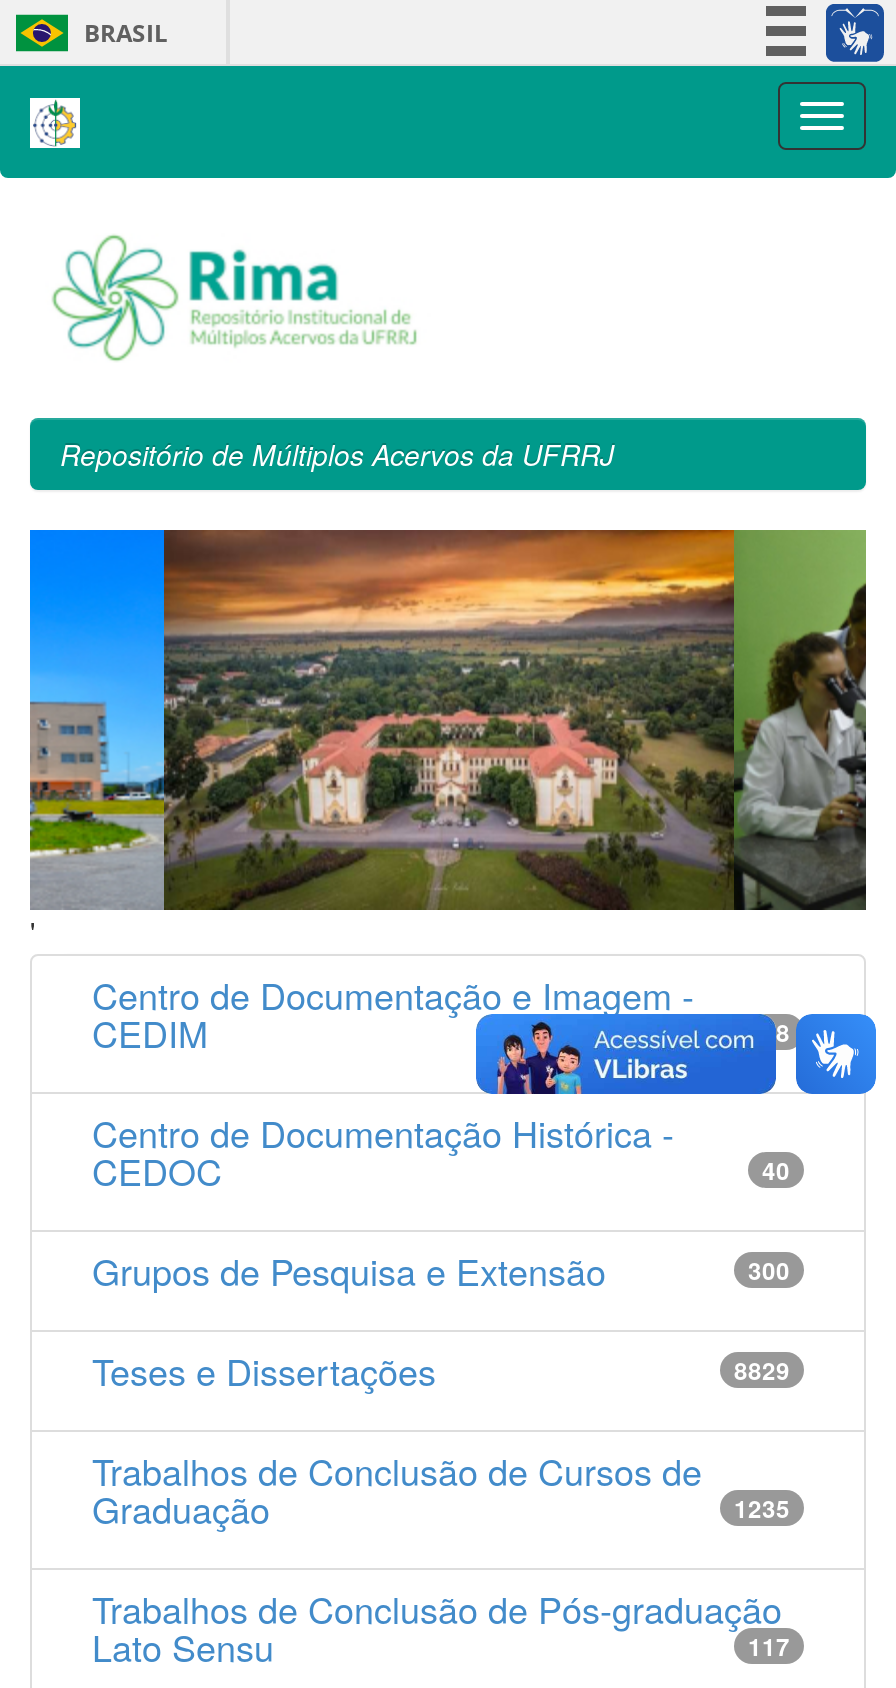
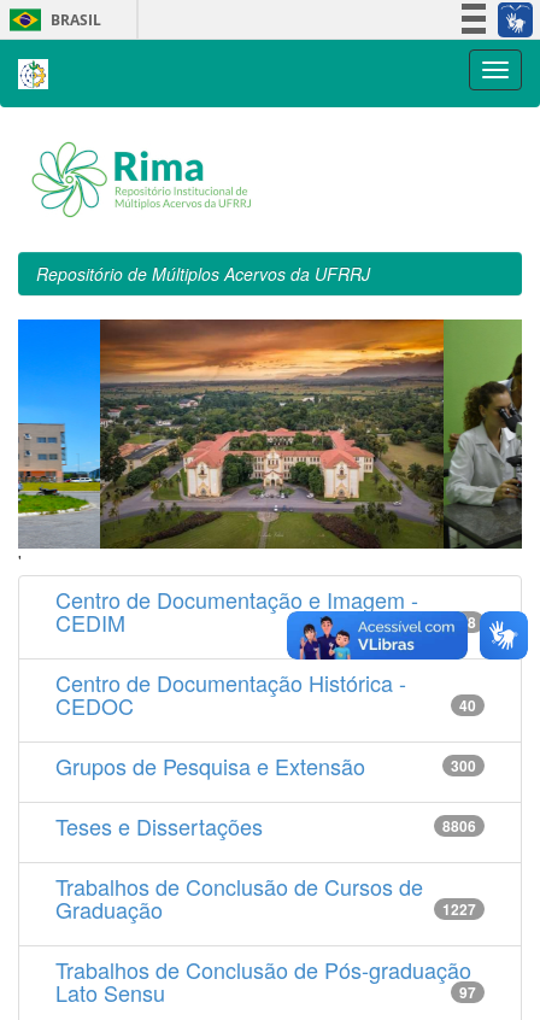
- 8829
+ 8806

- 1235
+ 1227

- 117
+ 97
